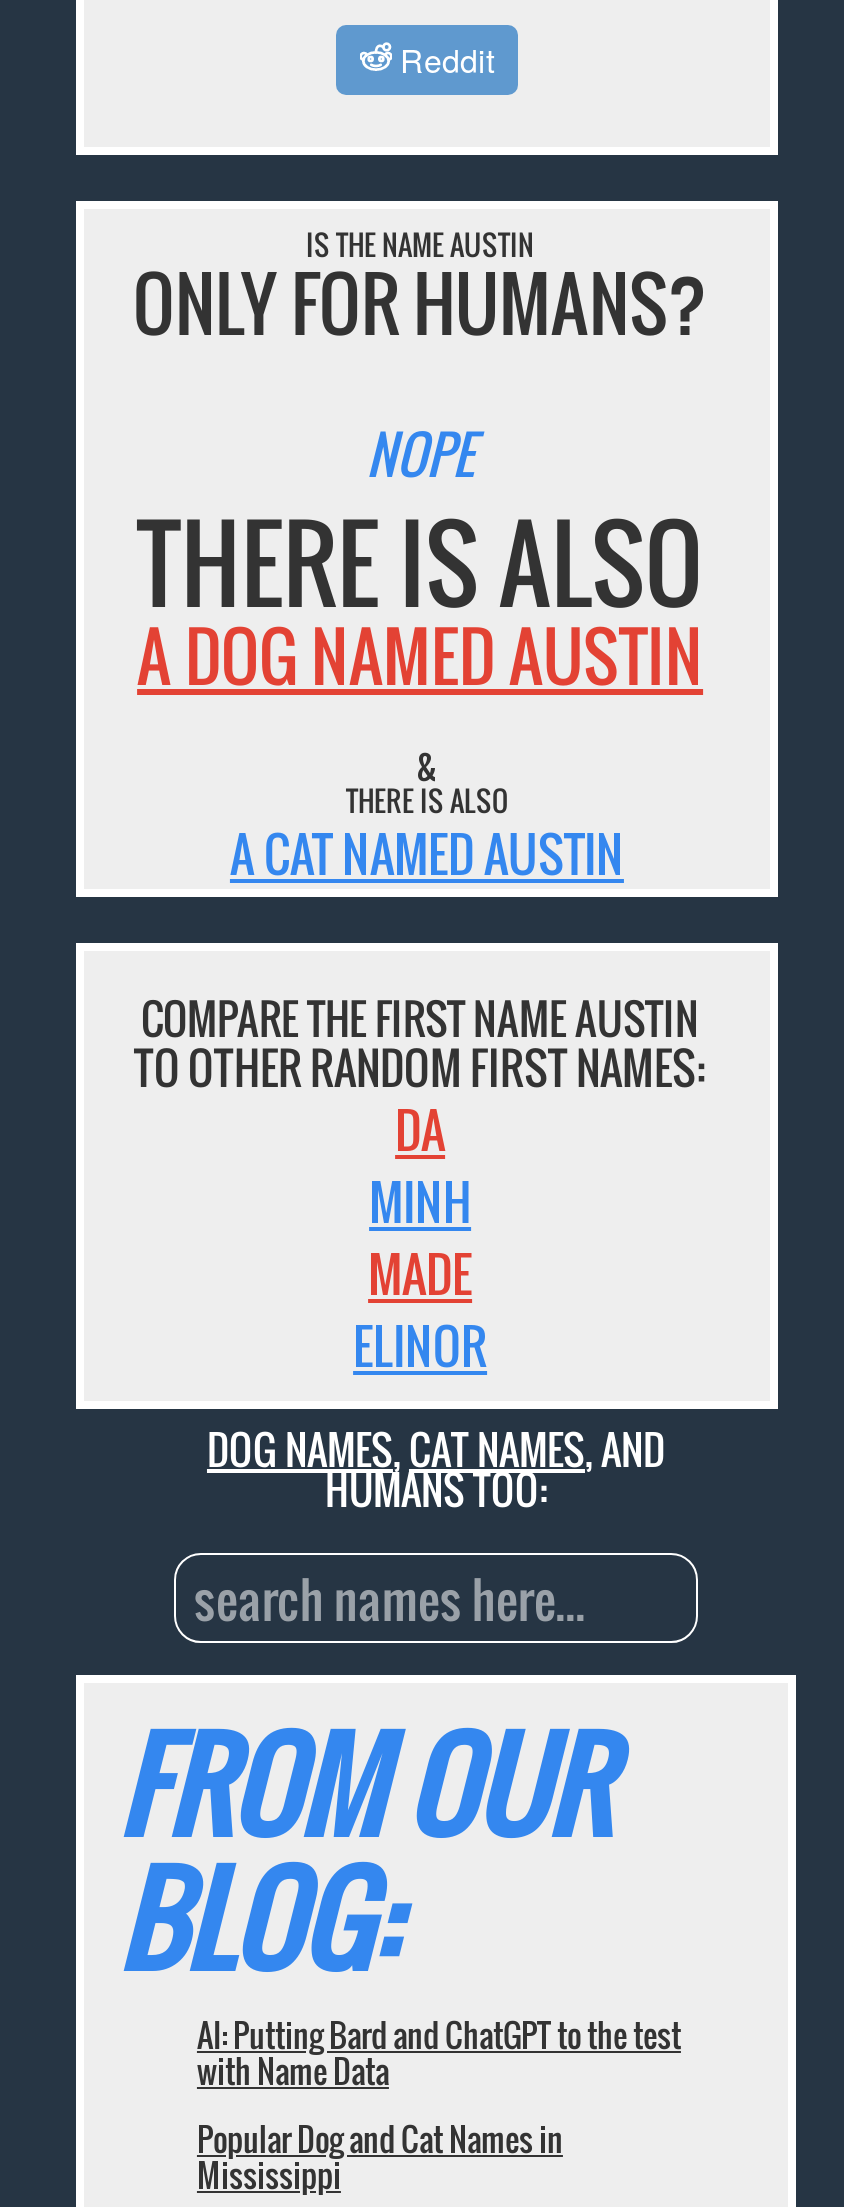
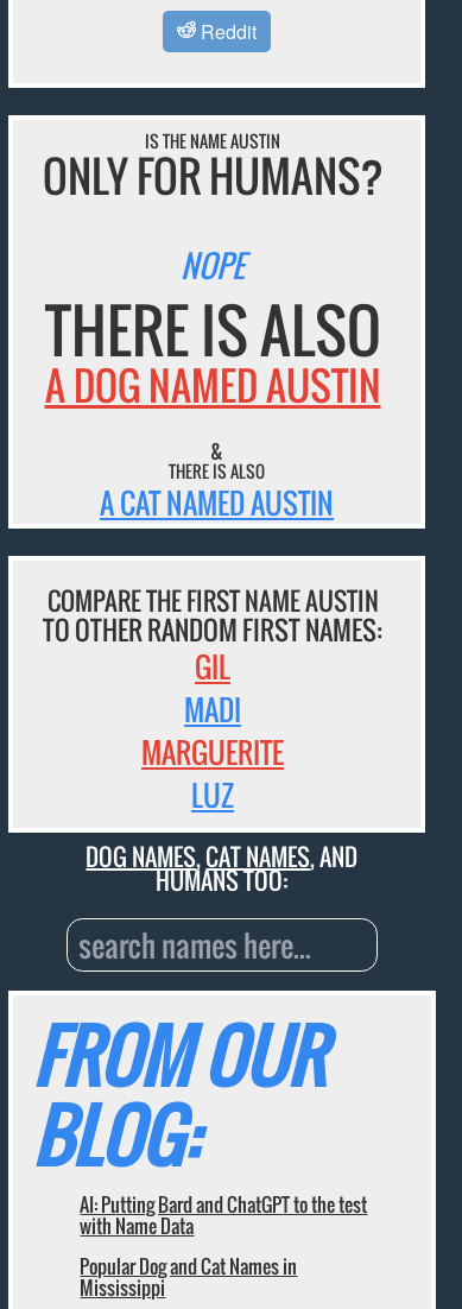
- DA
- MINH
- MADE
- ELINOR
+ GIL
+ MADI
+ MARGUERITE
+ LUZ
